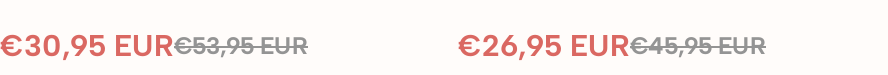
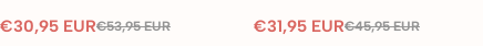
- €26,95 EUR€45,95 EUR
+ €31,95 EUR€45,95 EUR
